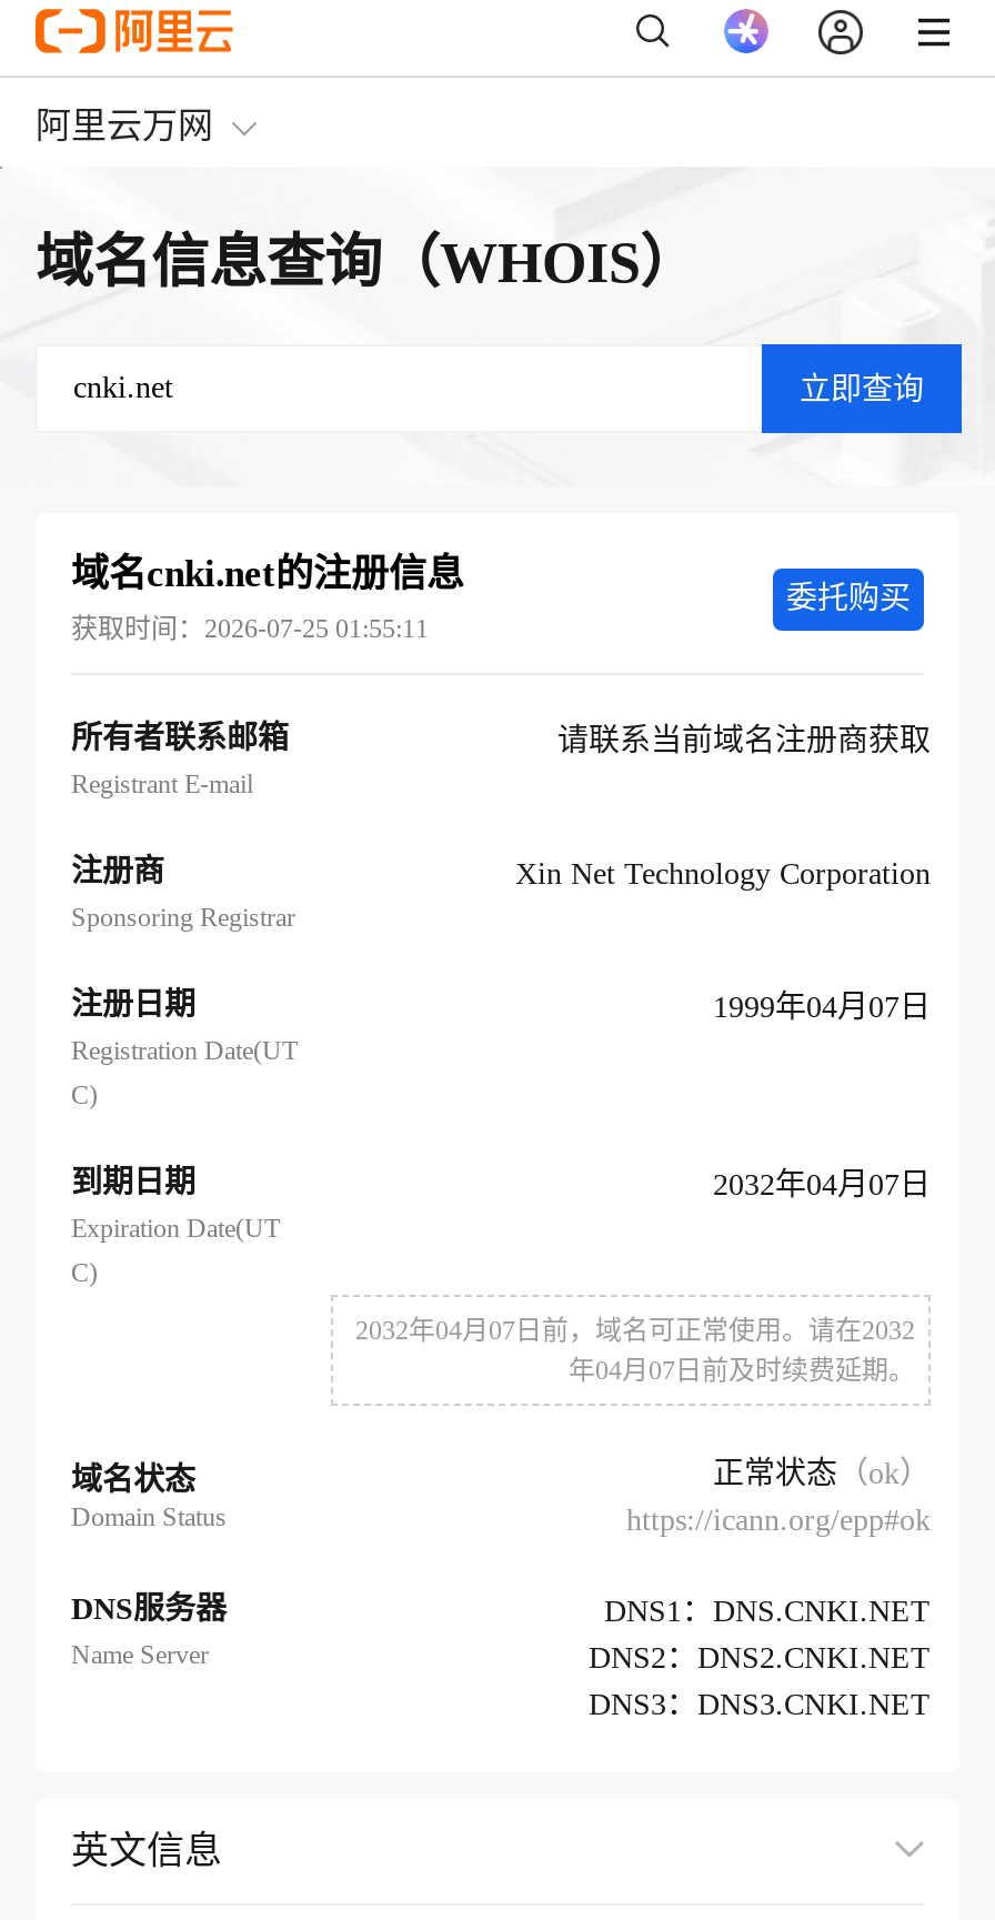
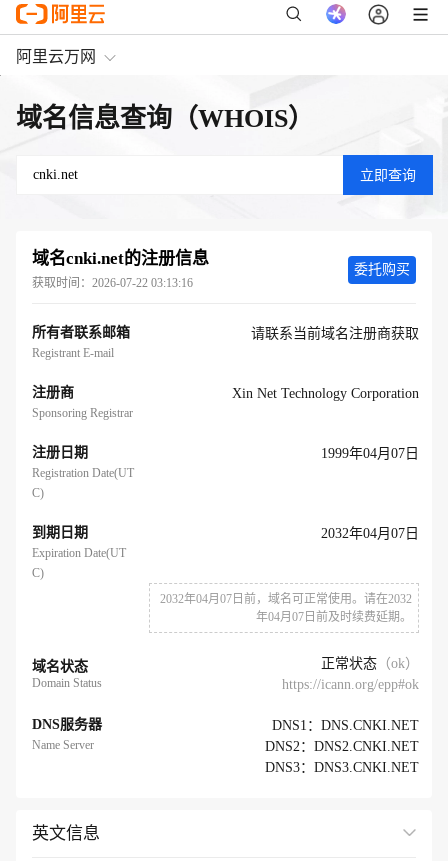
- 获取时间：2026-07-25 01:55:11
+ 获取时间：2026-07-22 03:13:16
